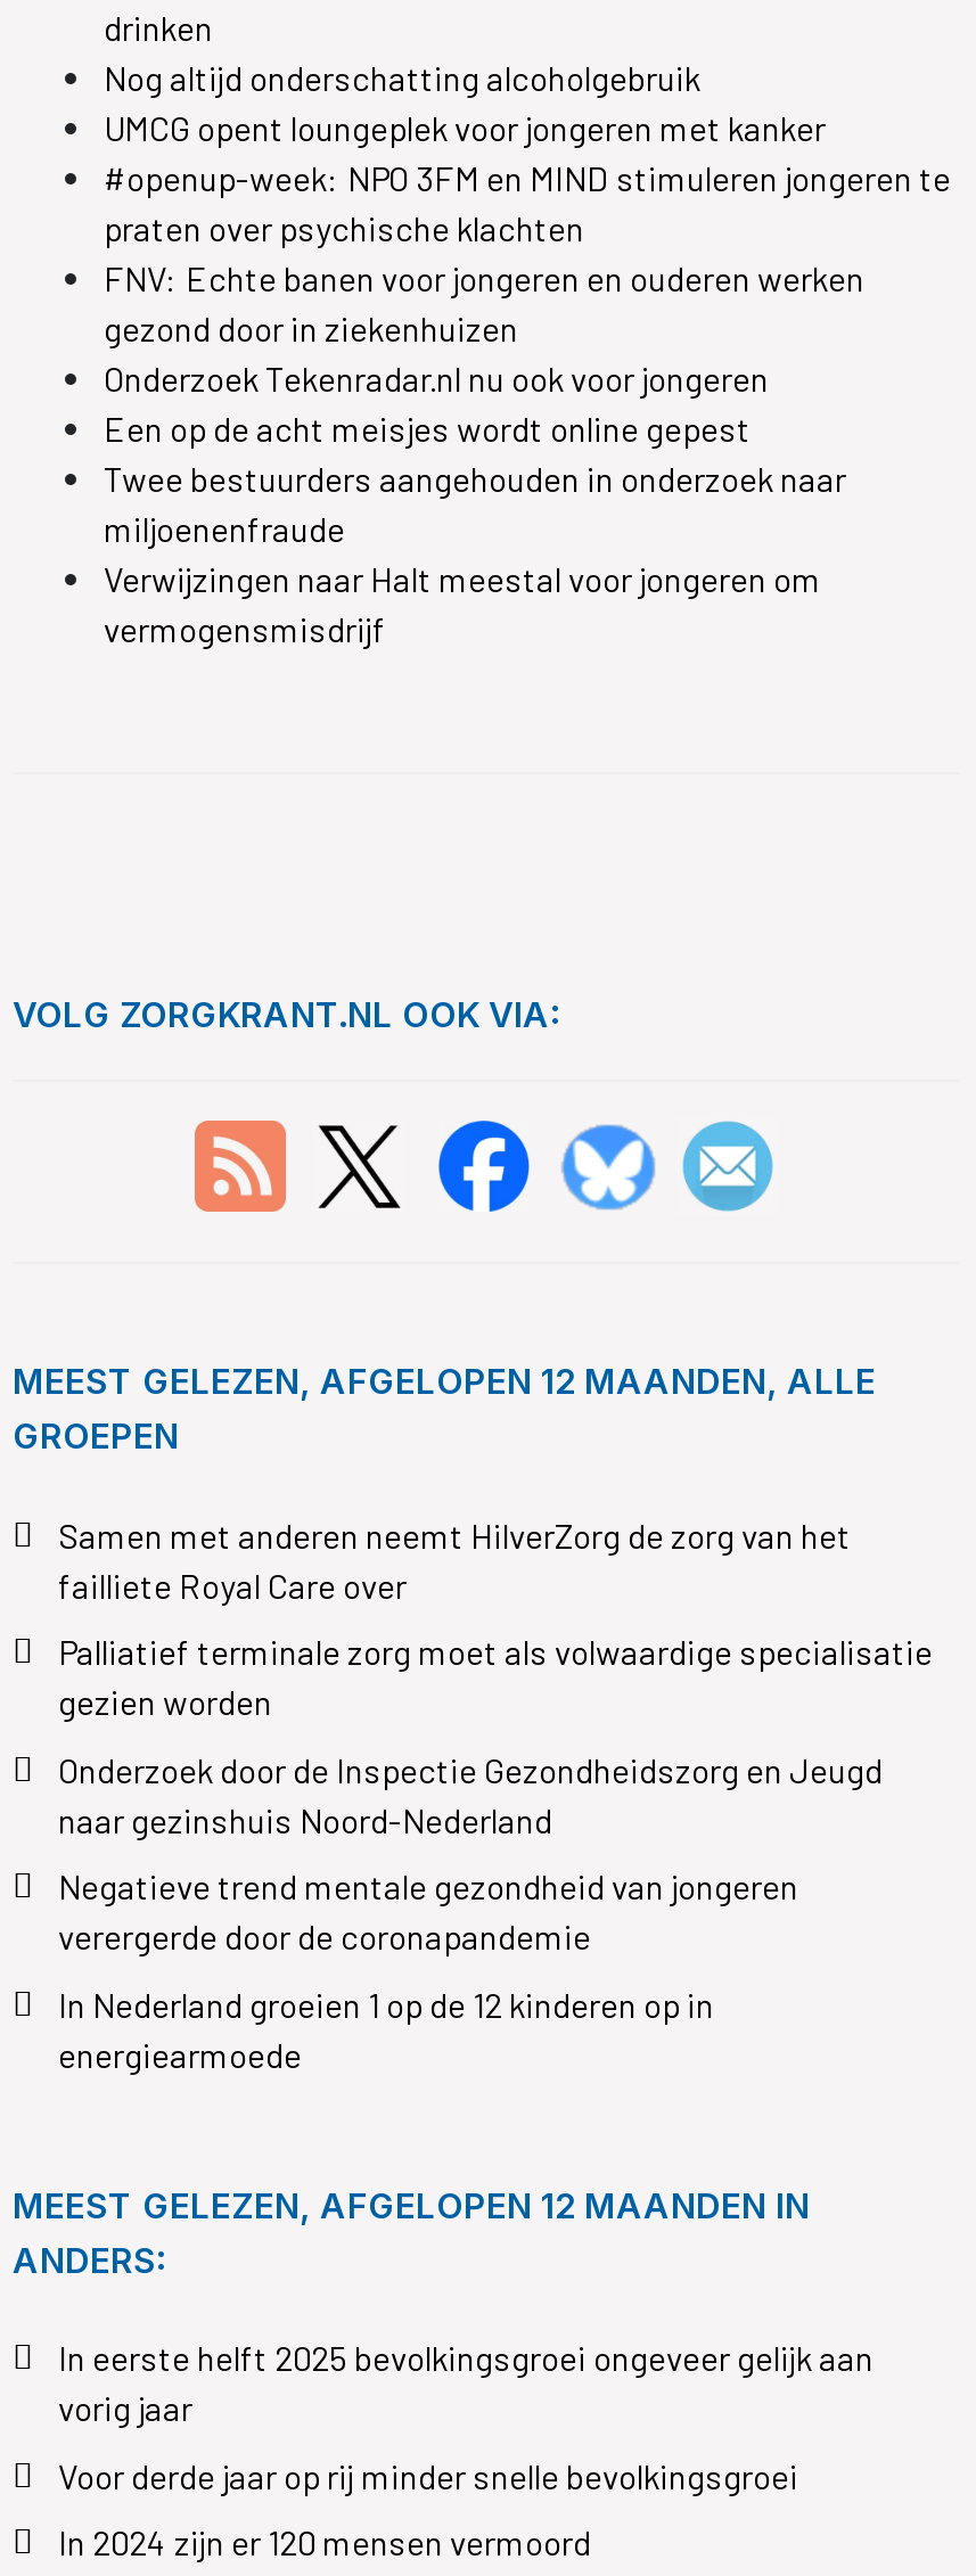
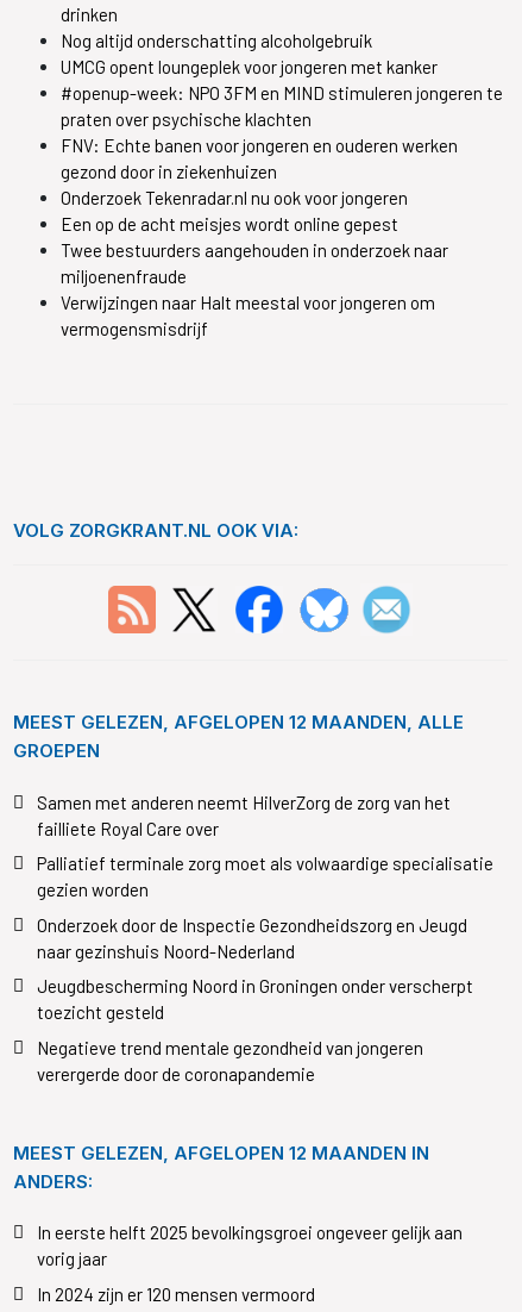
+ Jeugdbescherming Noord in Groningen onder verscherpt
+ toezicht gesteld

moved down: Negatieve trend mentale gezondheid van jongeren | verergerde door de coronapandemie

- In Nederland groeien 1 op de 12 kinderen op in
- energiearmoede

- Voor derde jaar op rij minder snelle bevolkingsgroei
